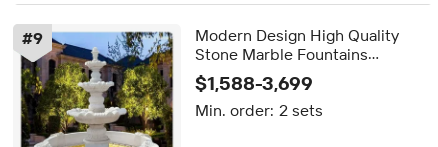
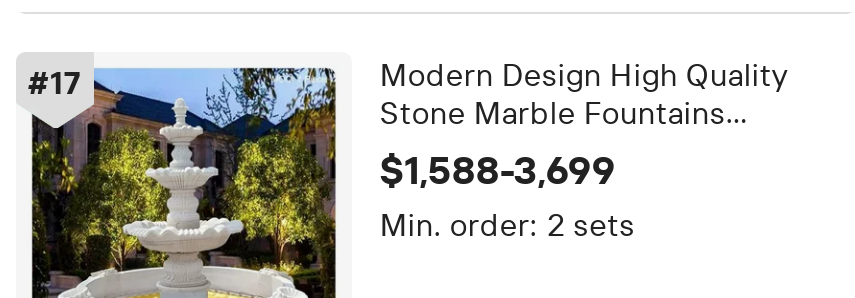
- #9
+ #17
